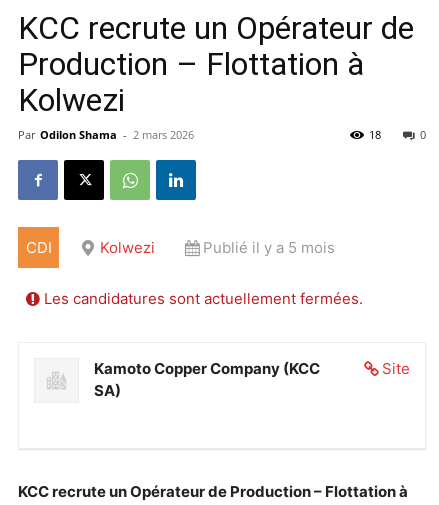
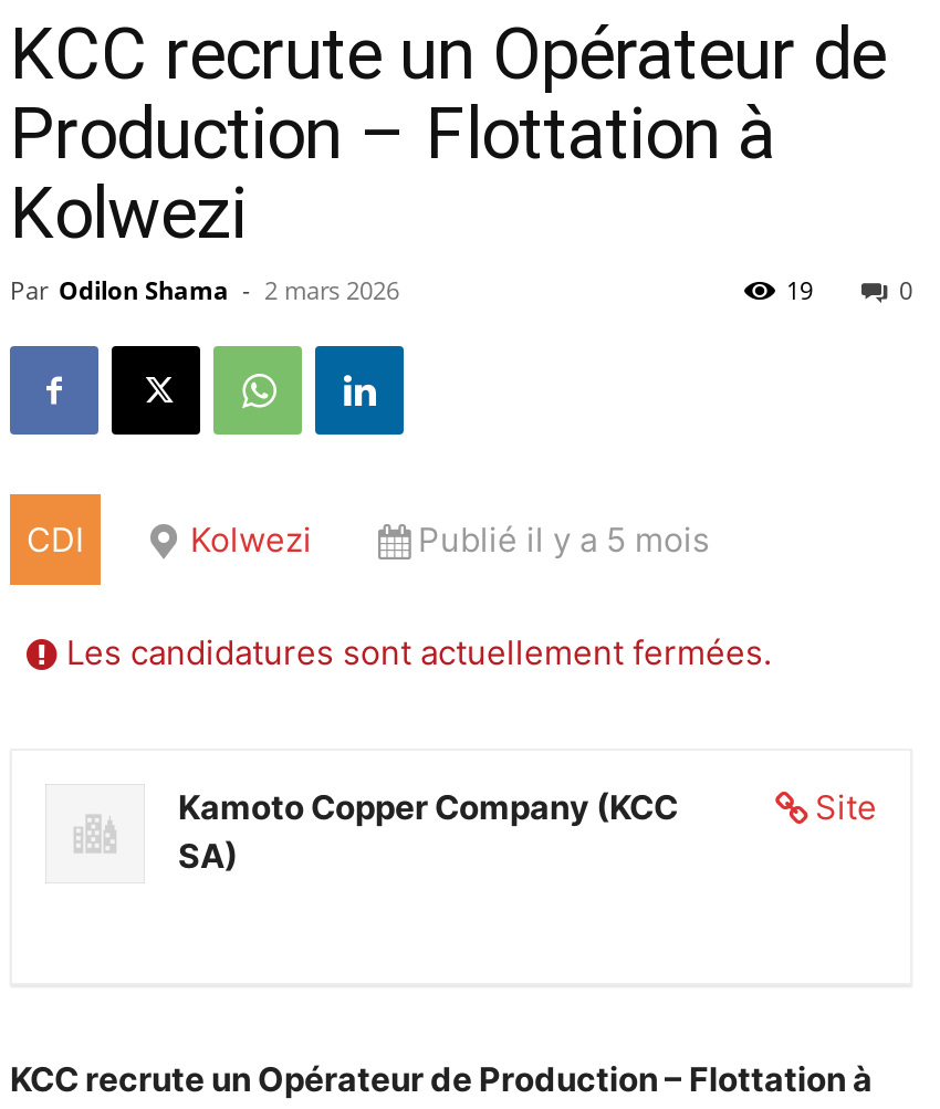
- 18
+ 19
